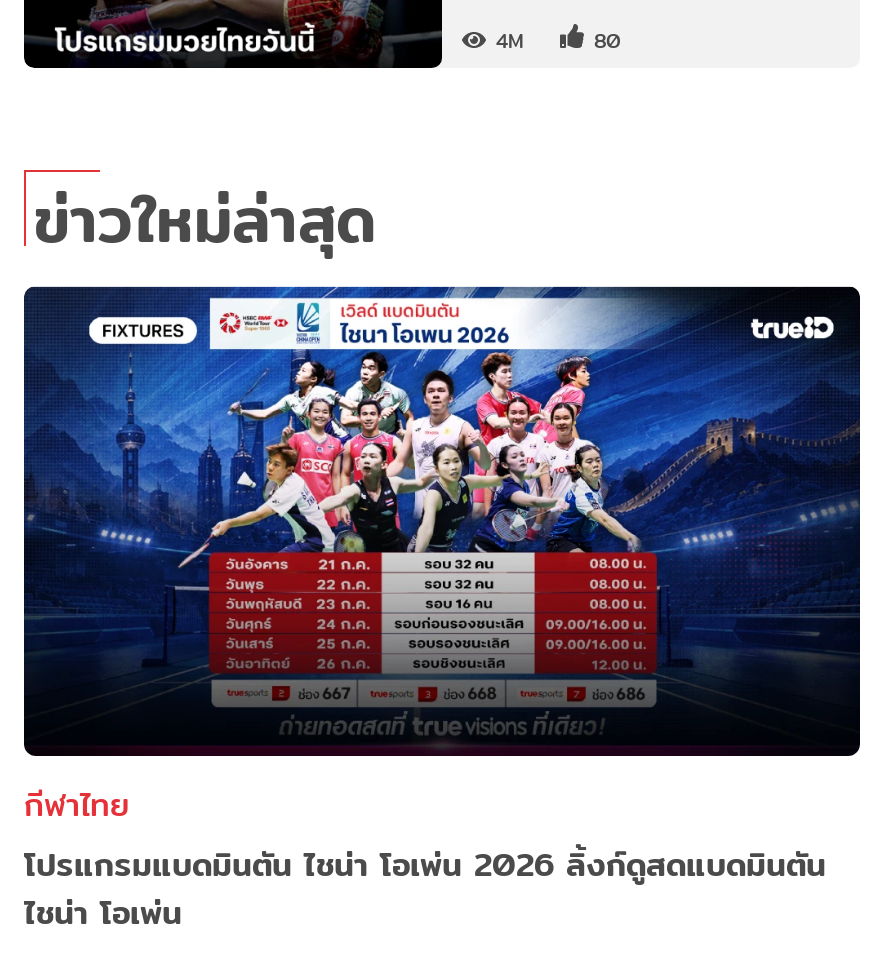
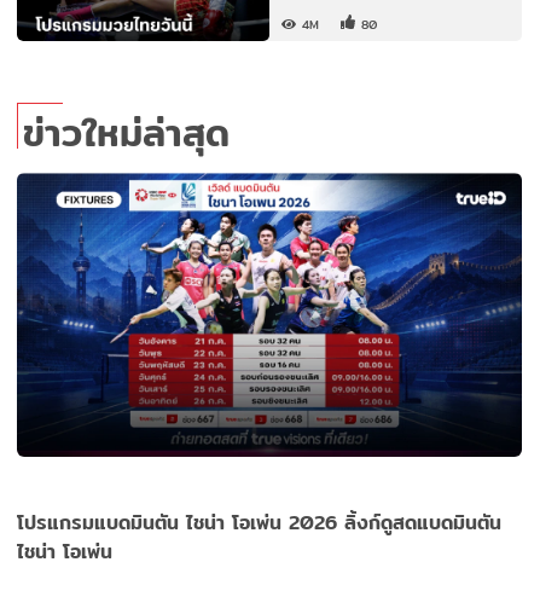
- กีฬาไทย
